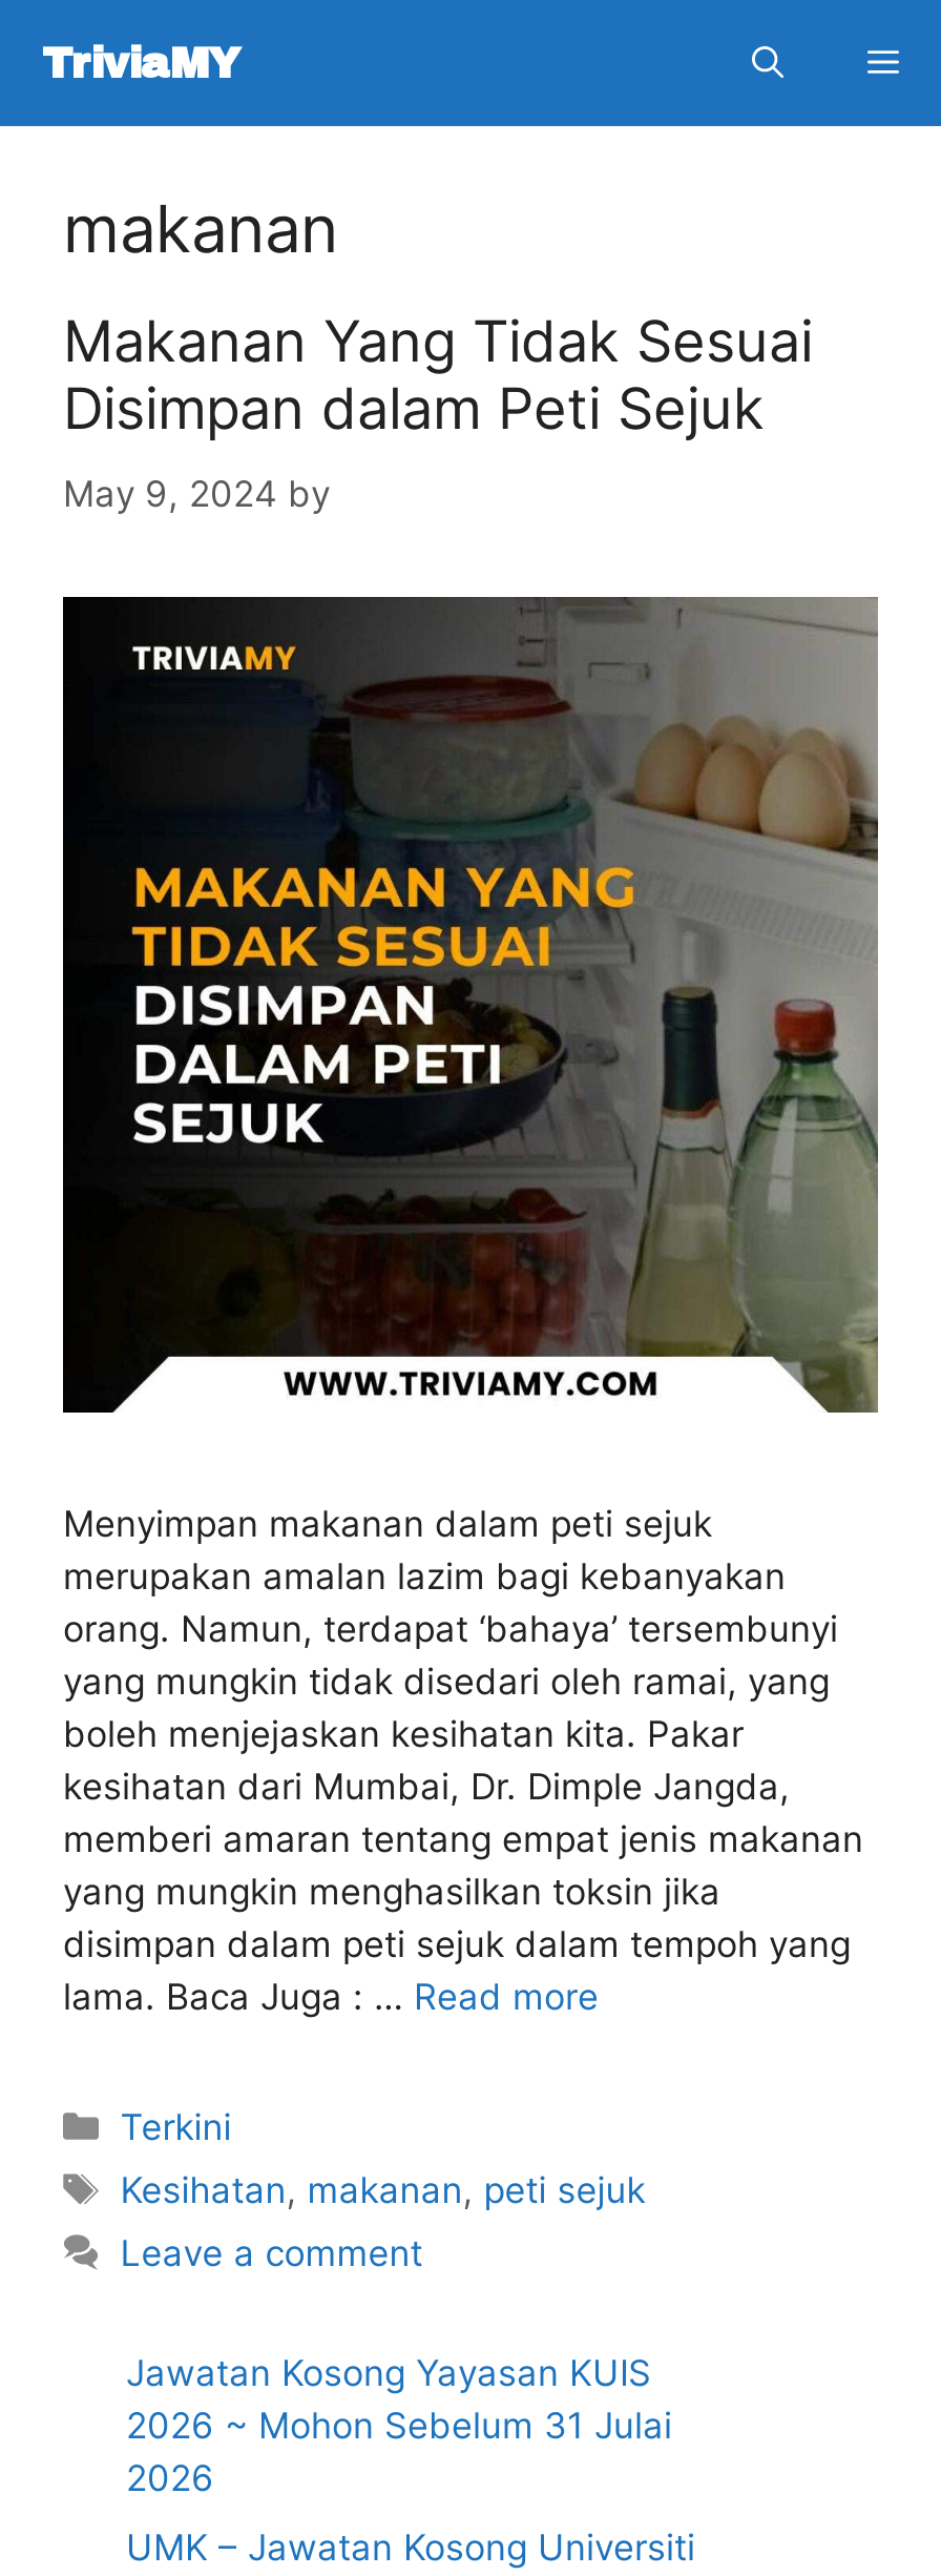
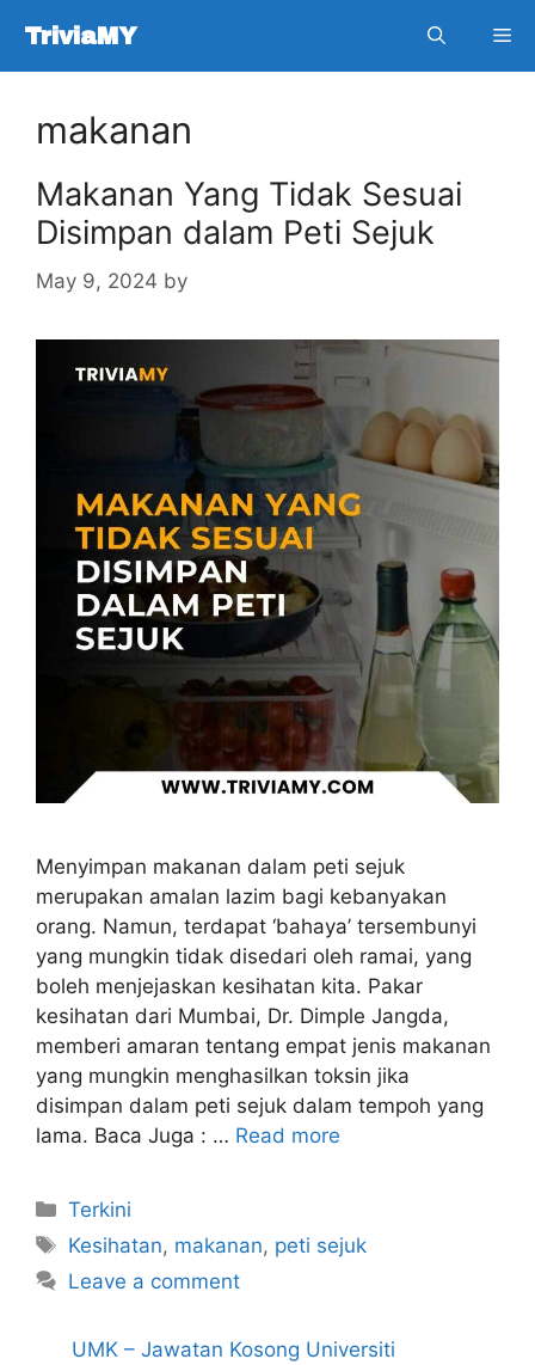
- Jawatan Kosong Yayasan KUIS
- 2026 ~ Mohon Sebelum 31 Julai
- 2026
